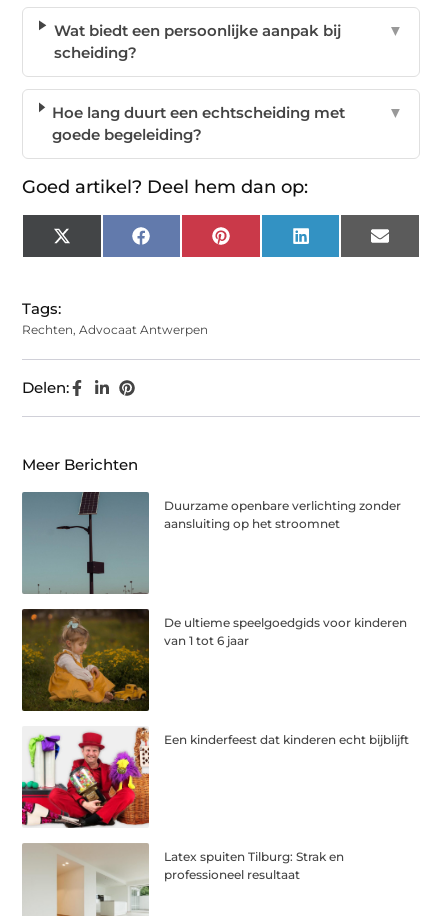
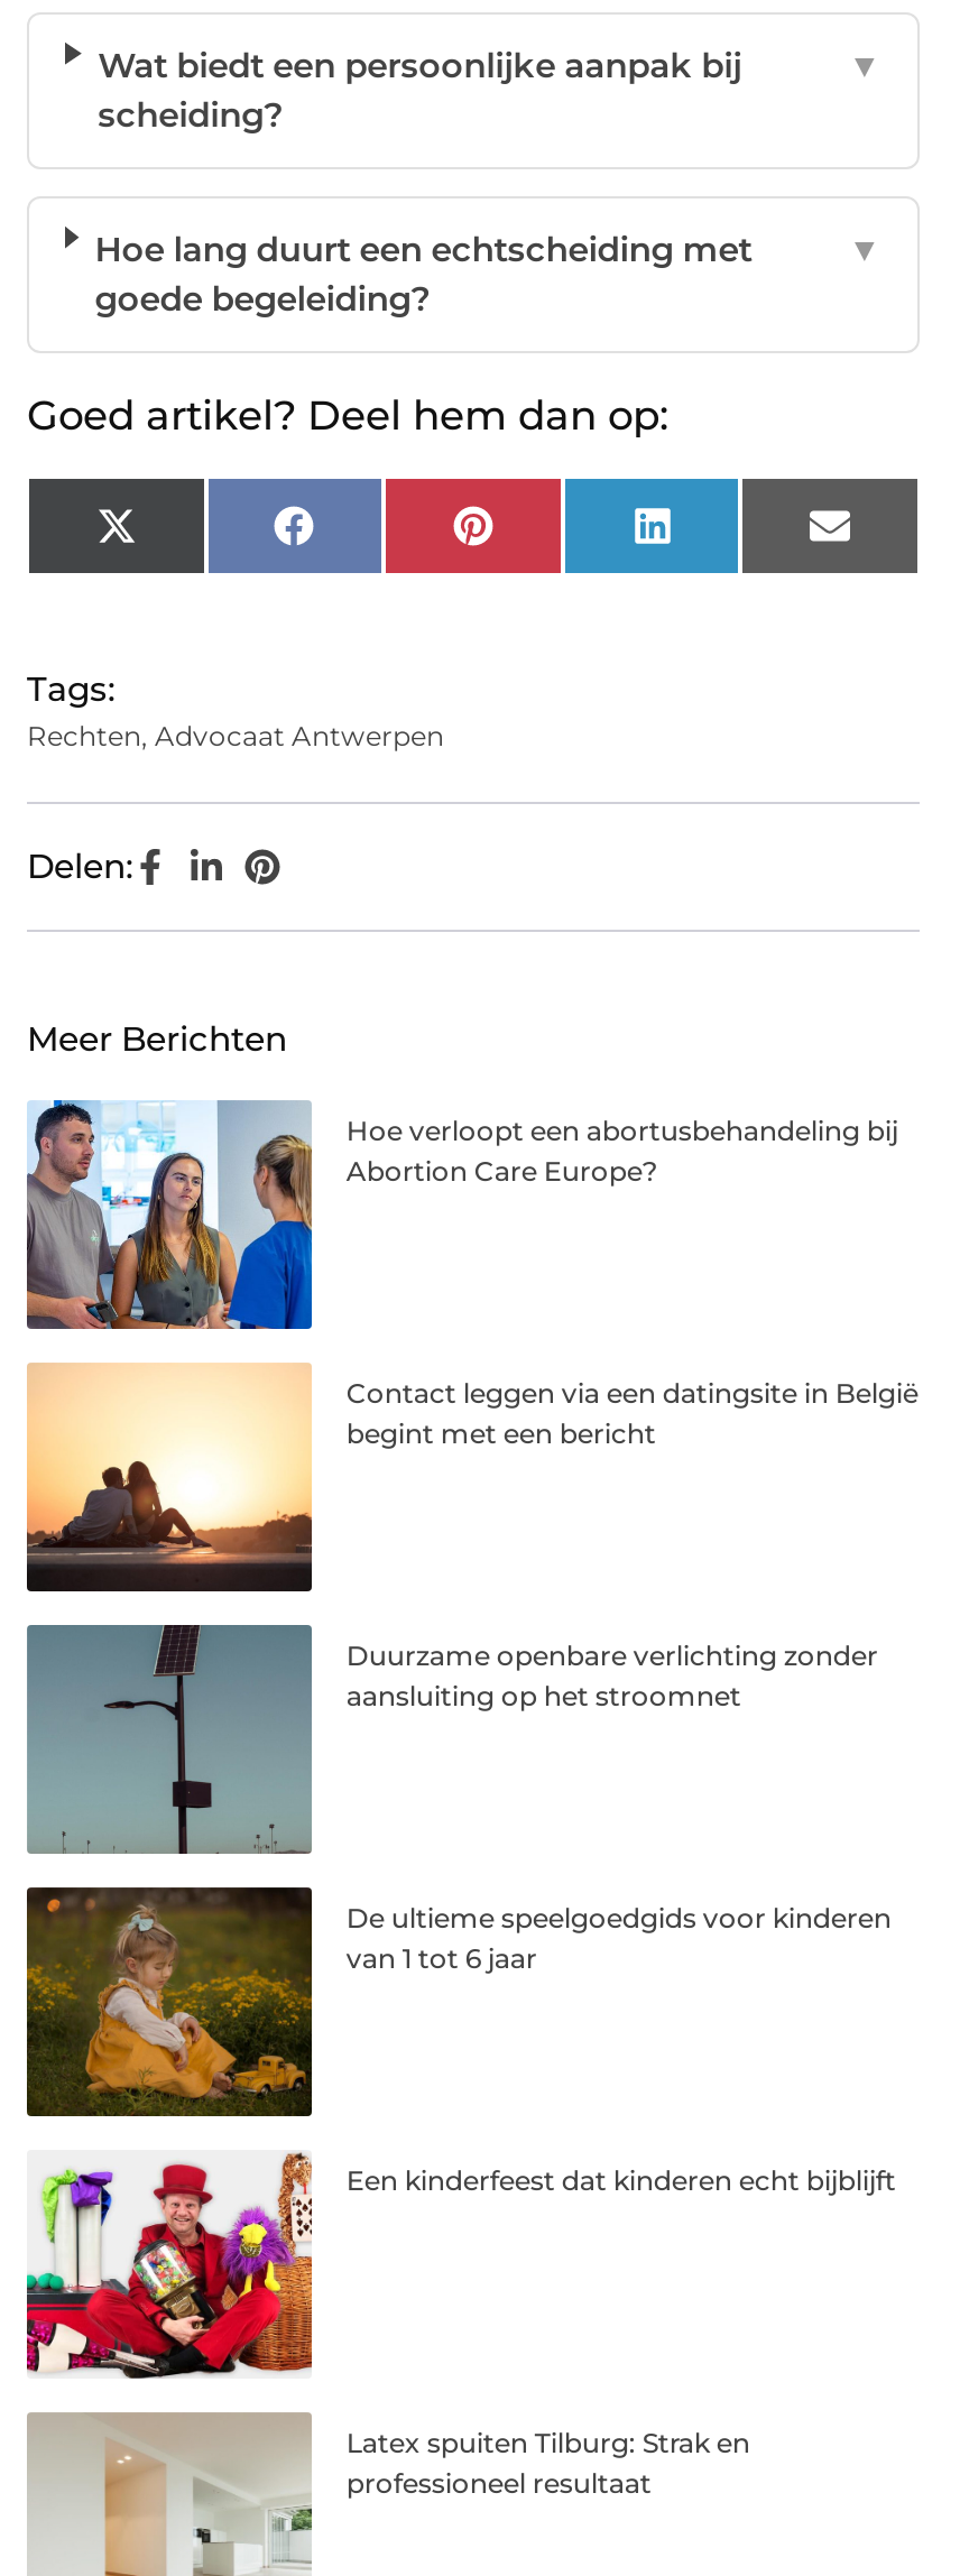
+ [image]
+ Hoe verloopt een abortusbehandeling bij
+ Abortion Care Europe?

+ [image]
+ Contact leggen via een datingsite in België
+ begint met een bericht
